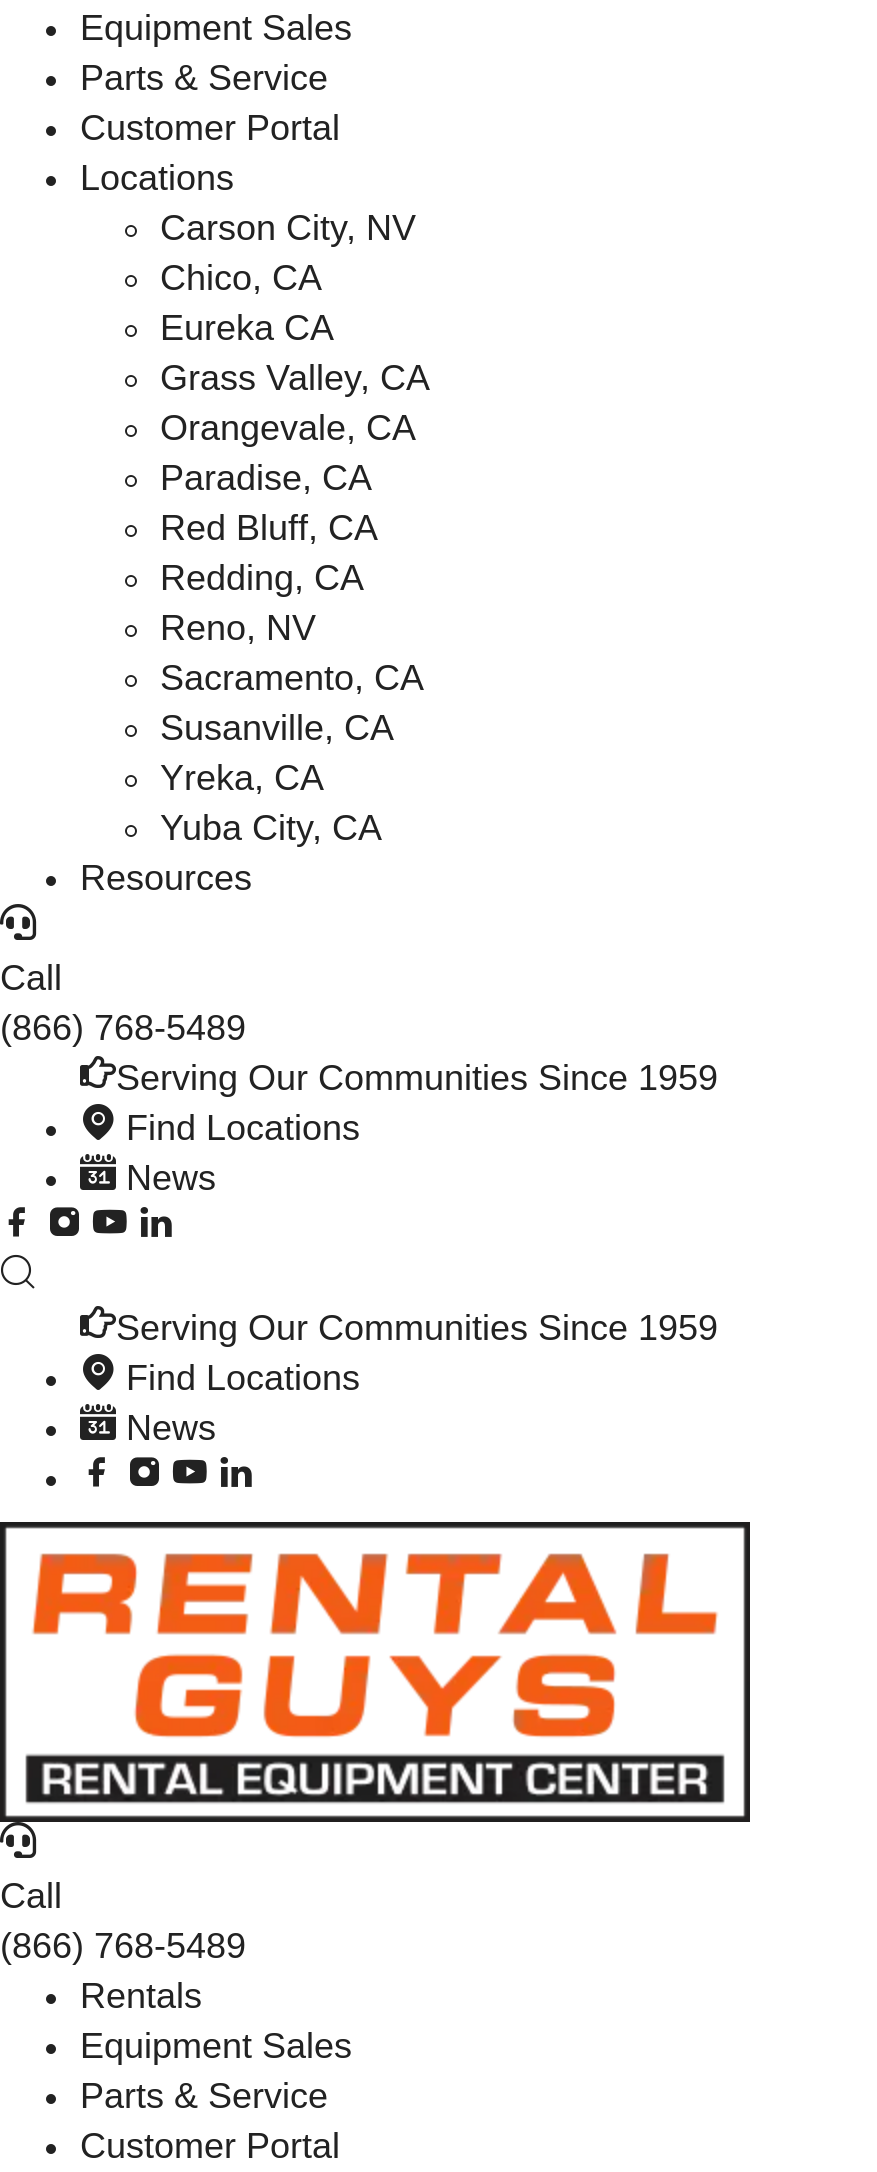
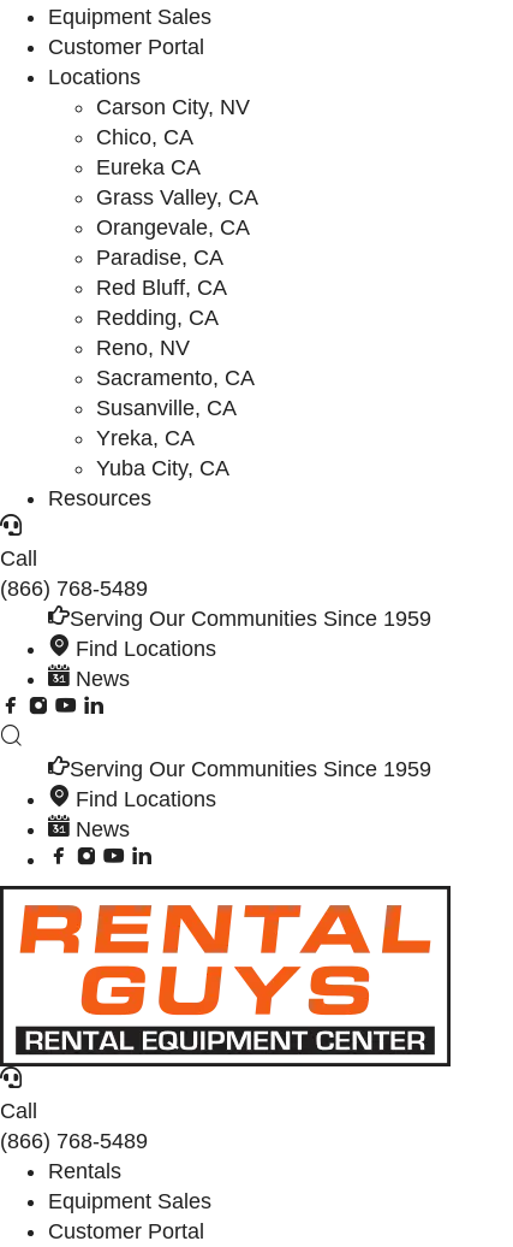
- Parts & Service

- Parts & Service
